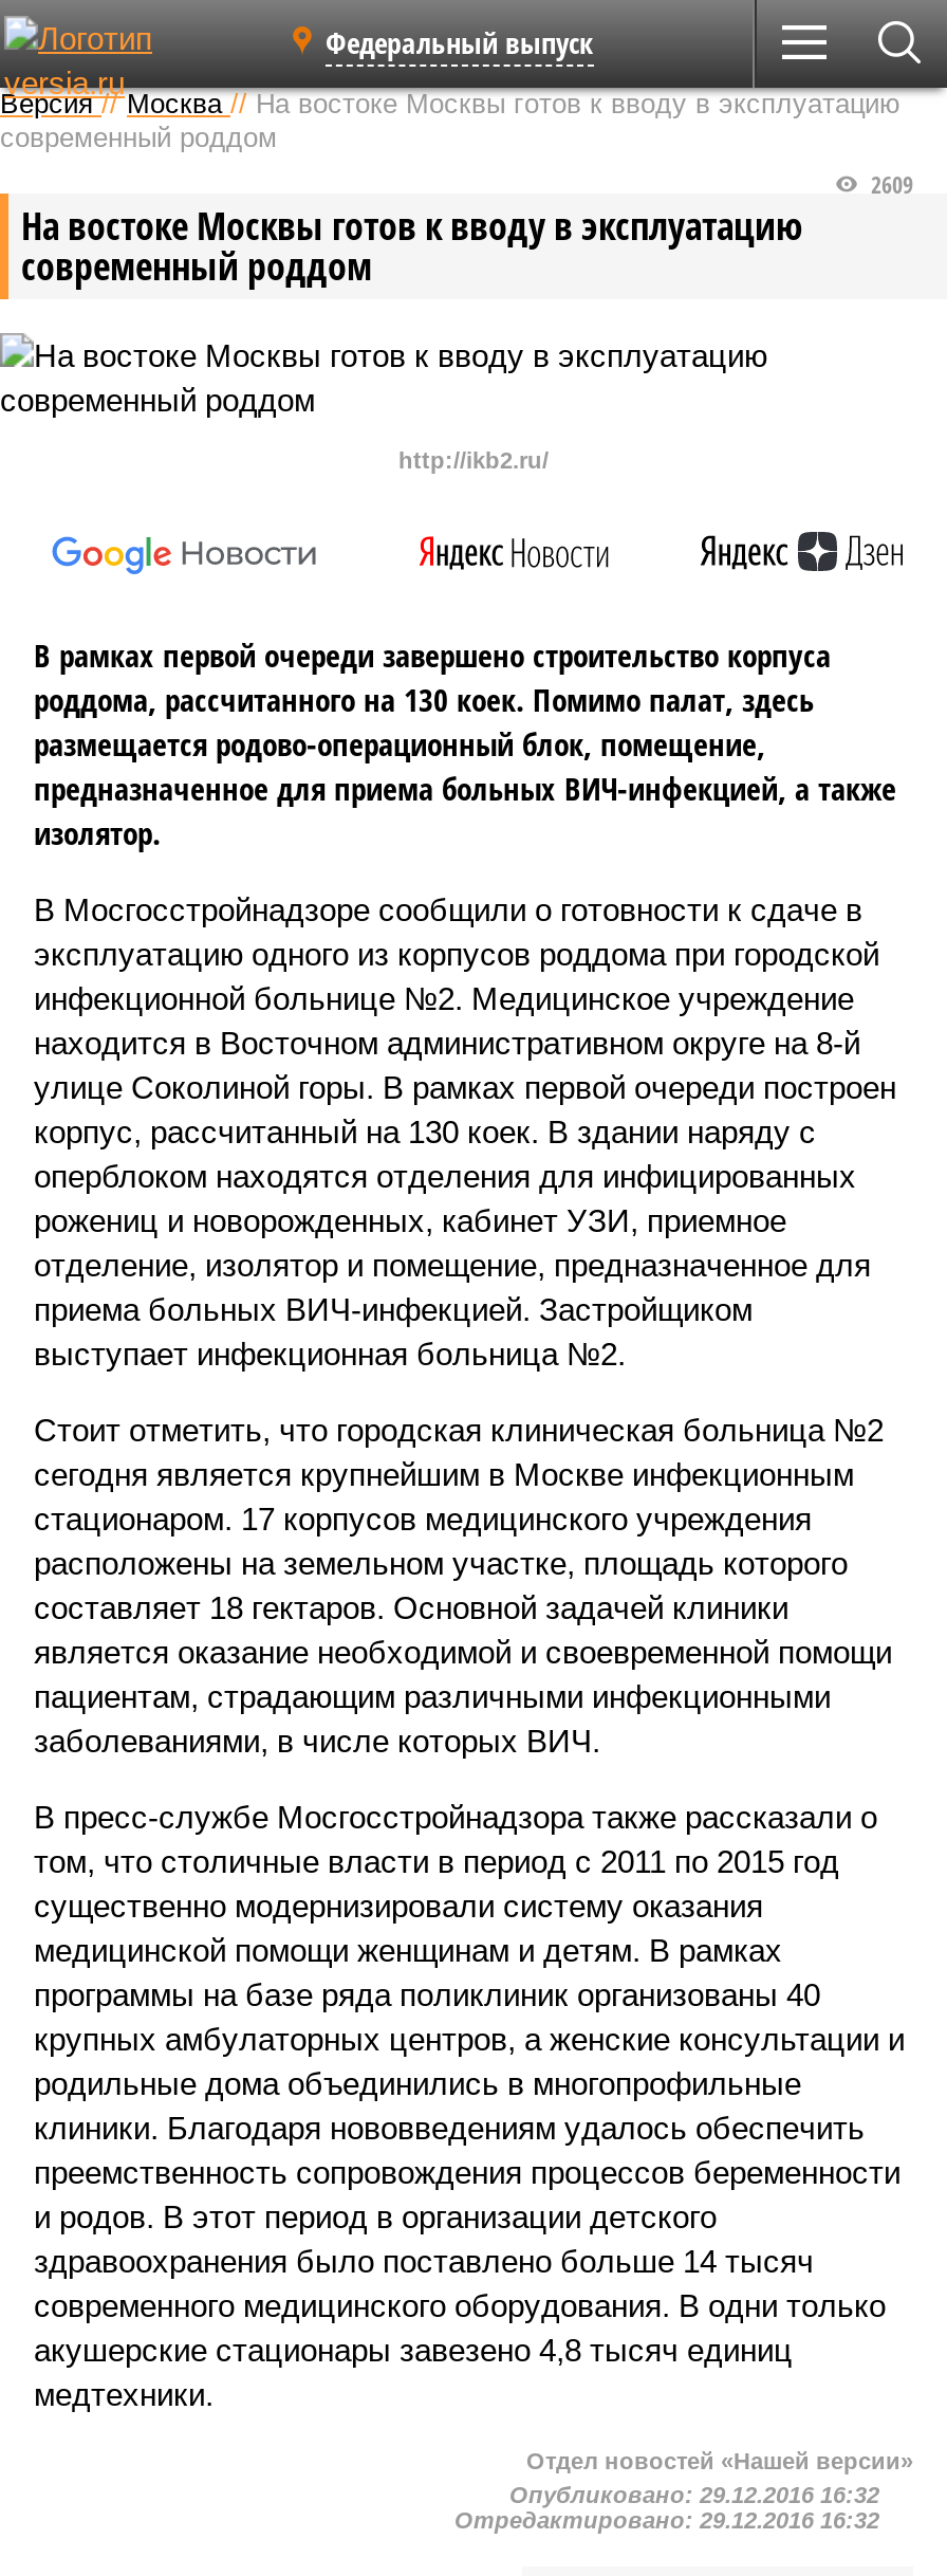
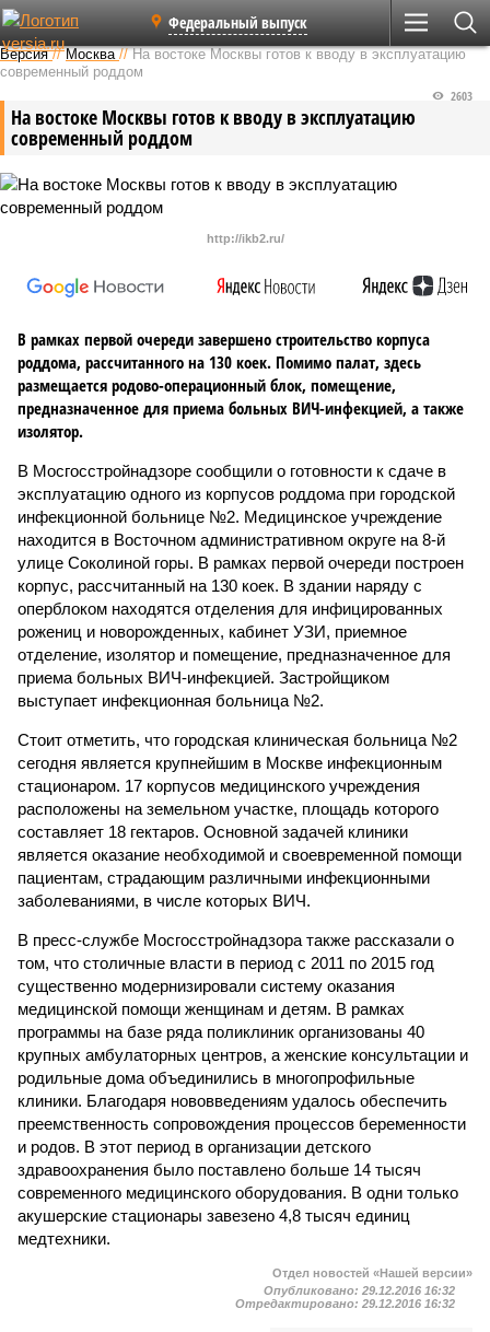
- 2609
+ 2603
